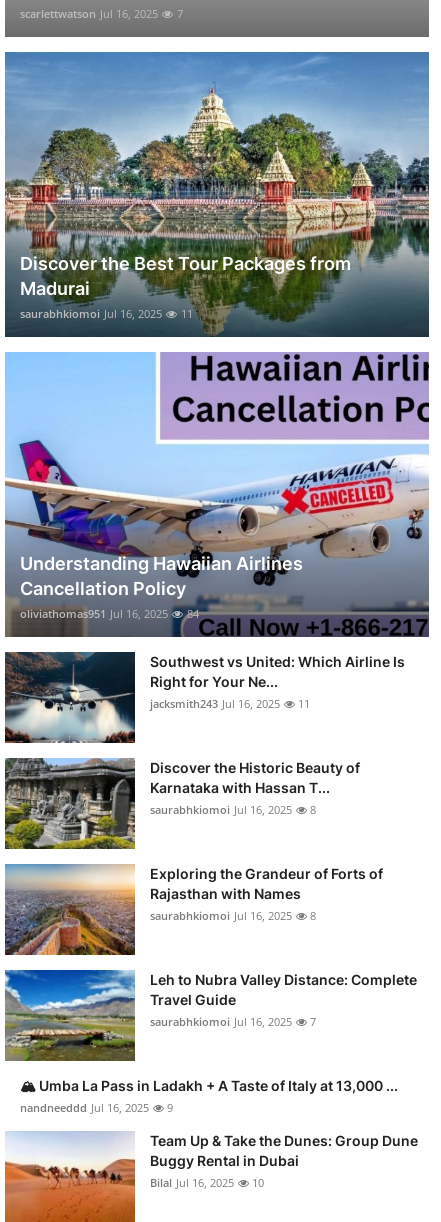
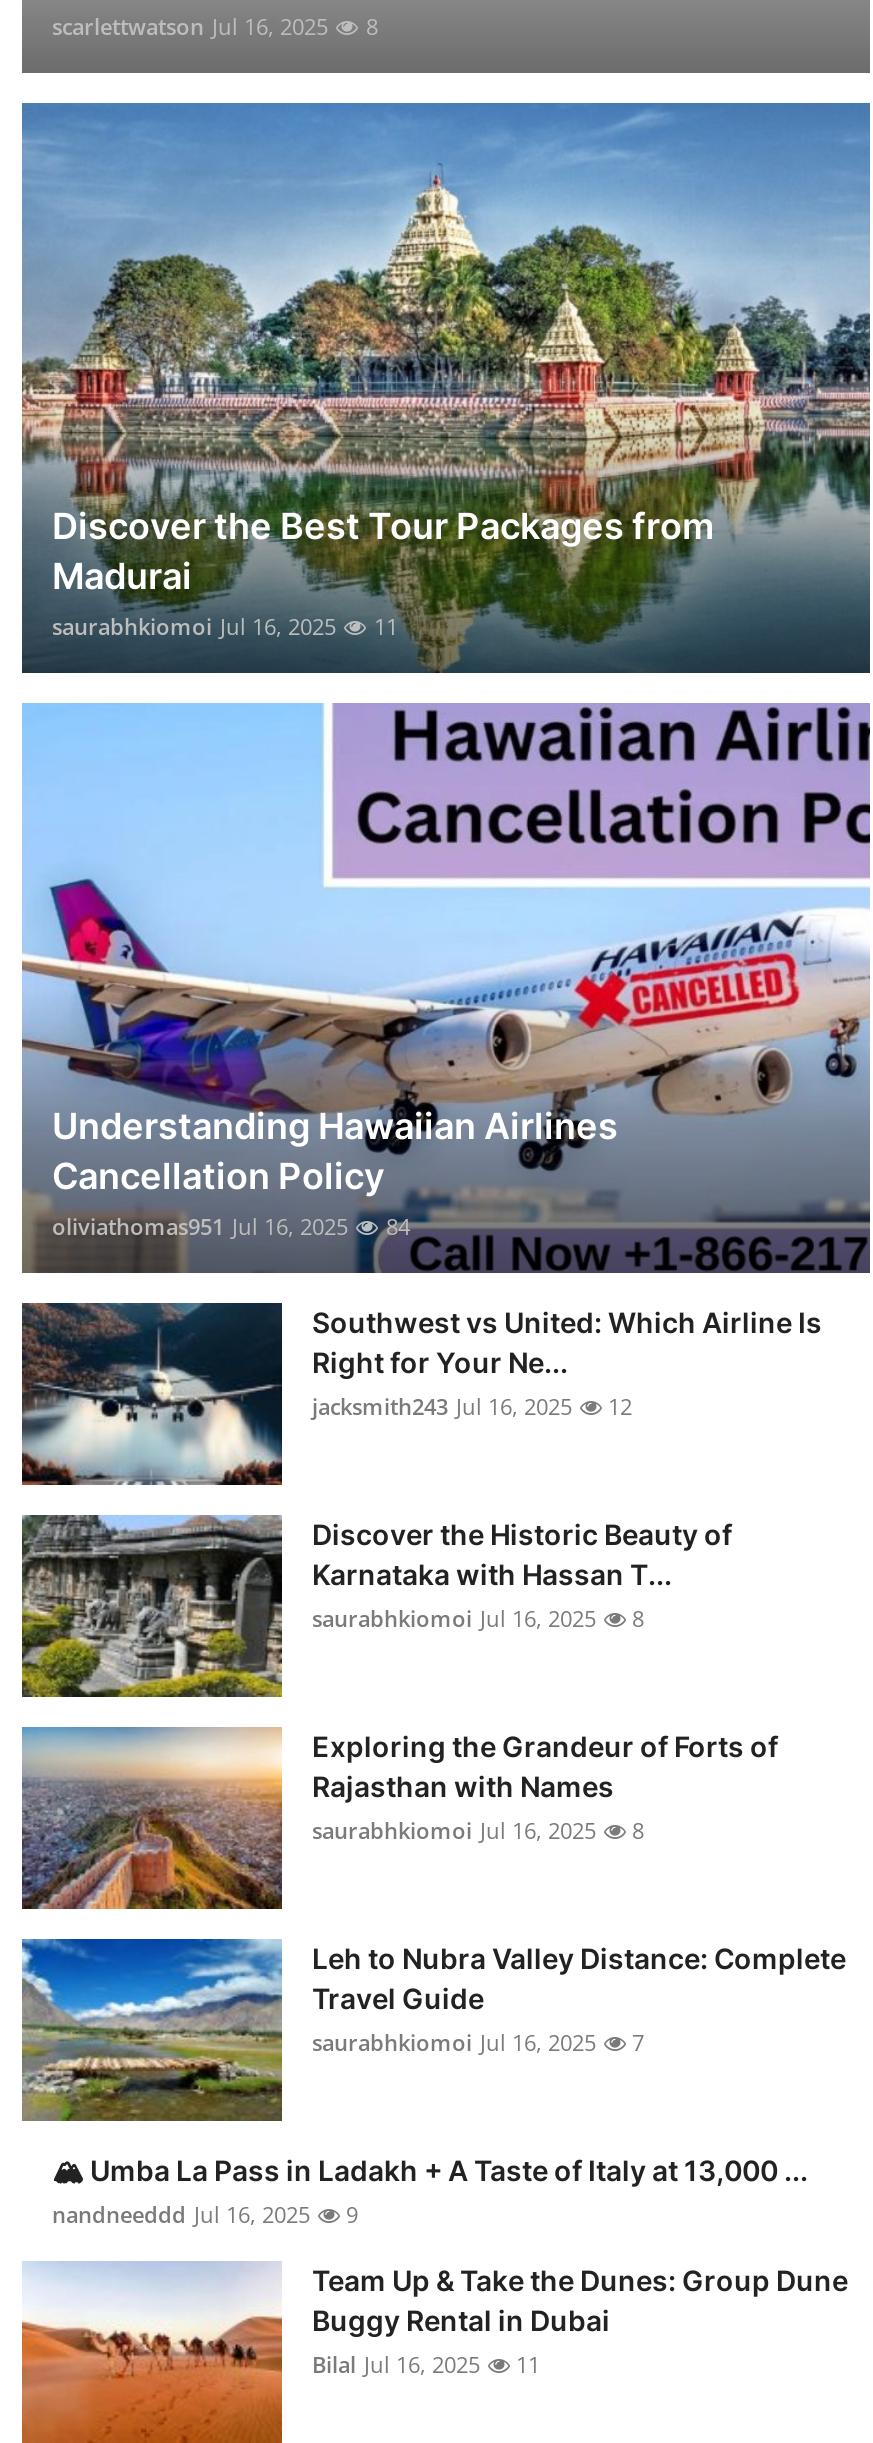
- scarlettwatson Jul 16, 2025 7
+ scarlettwatson Jul 16, 2025 8

- jacksmith243 Jul 16, 2025 11
+ jacksmith243 Jul 16, 2025 12

- Bilal Jul 16, 2025 10
+ Bilal Jul 16, 2025 11
